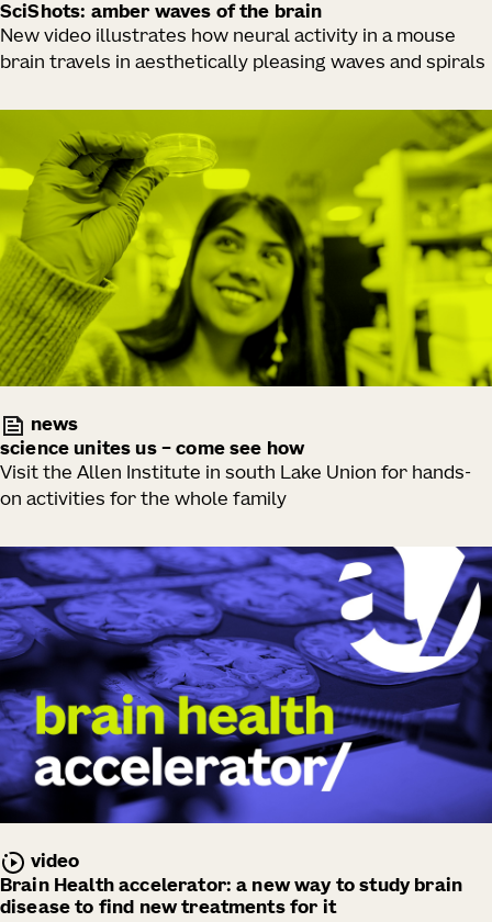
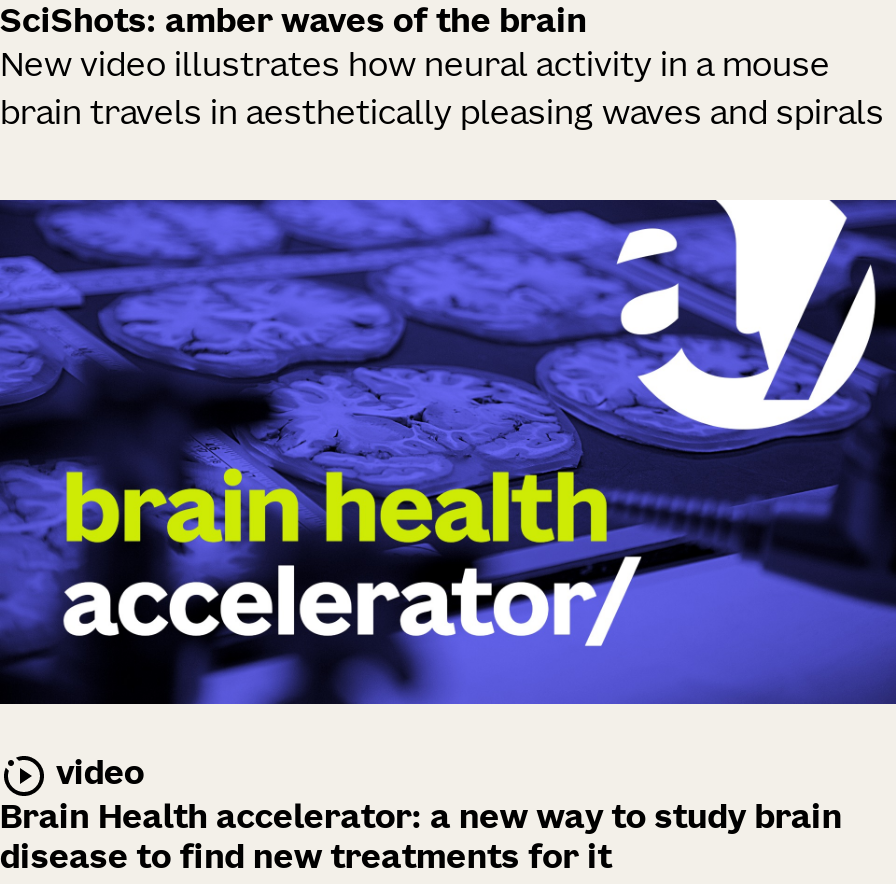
- [image]
- news
- science unites us – come see how
- Visit the Allen Institute in south Lake Union for hands-
- on activities for the whole family
